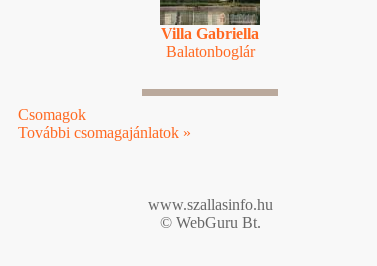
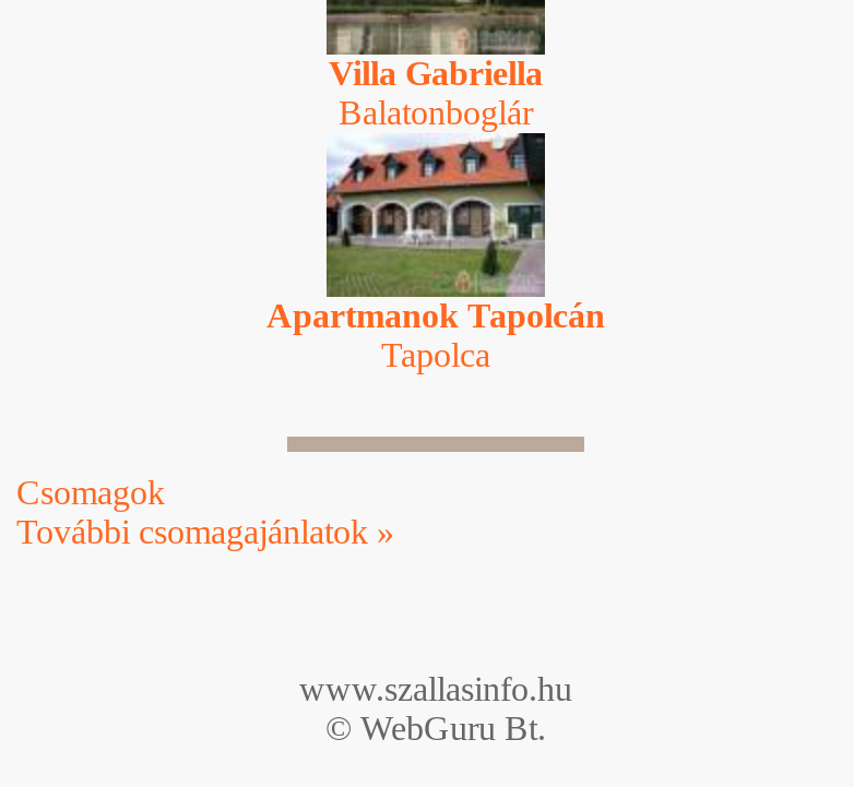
+ [image]
+ Apartmanok Tapolcán
+ Tapolca
